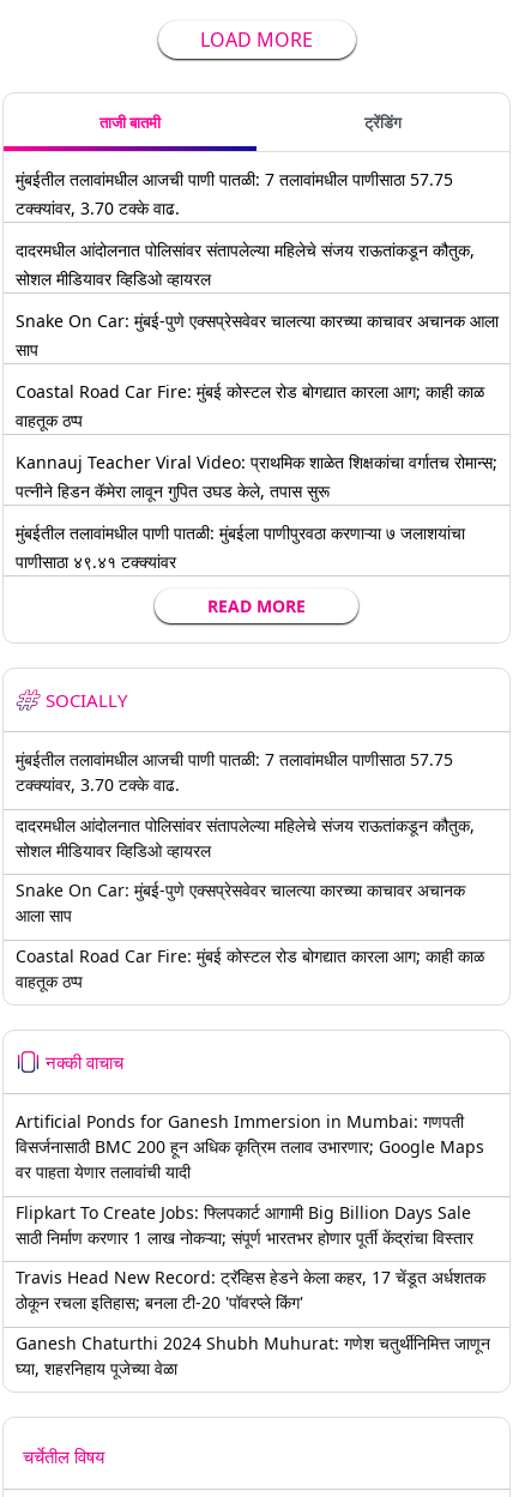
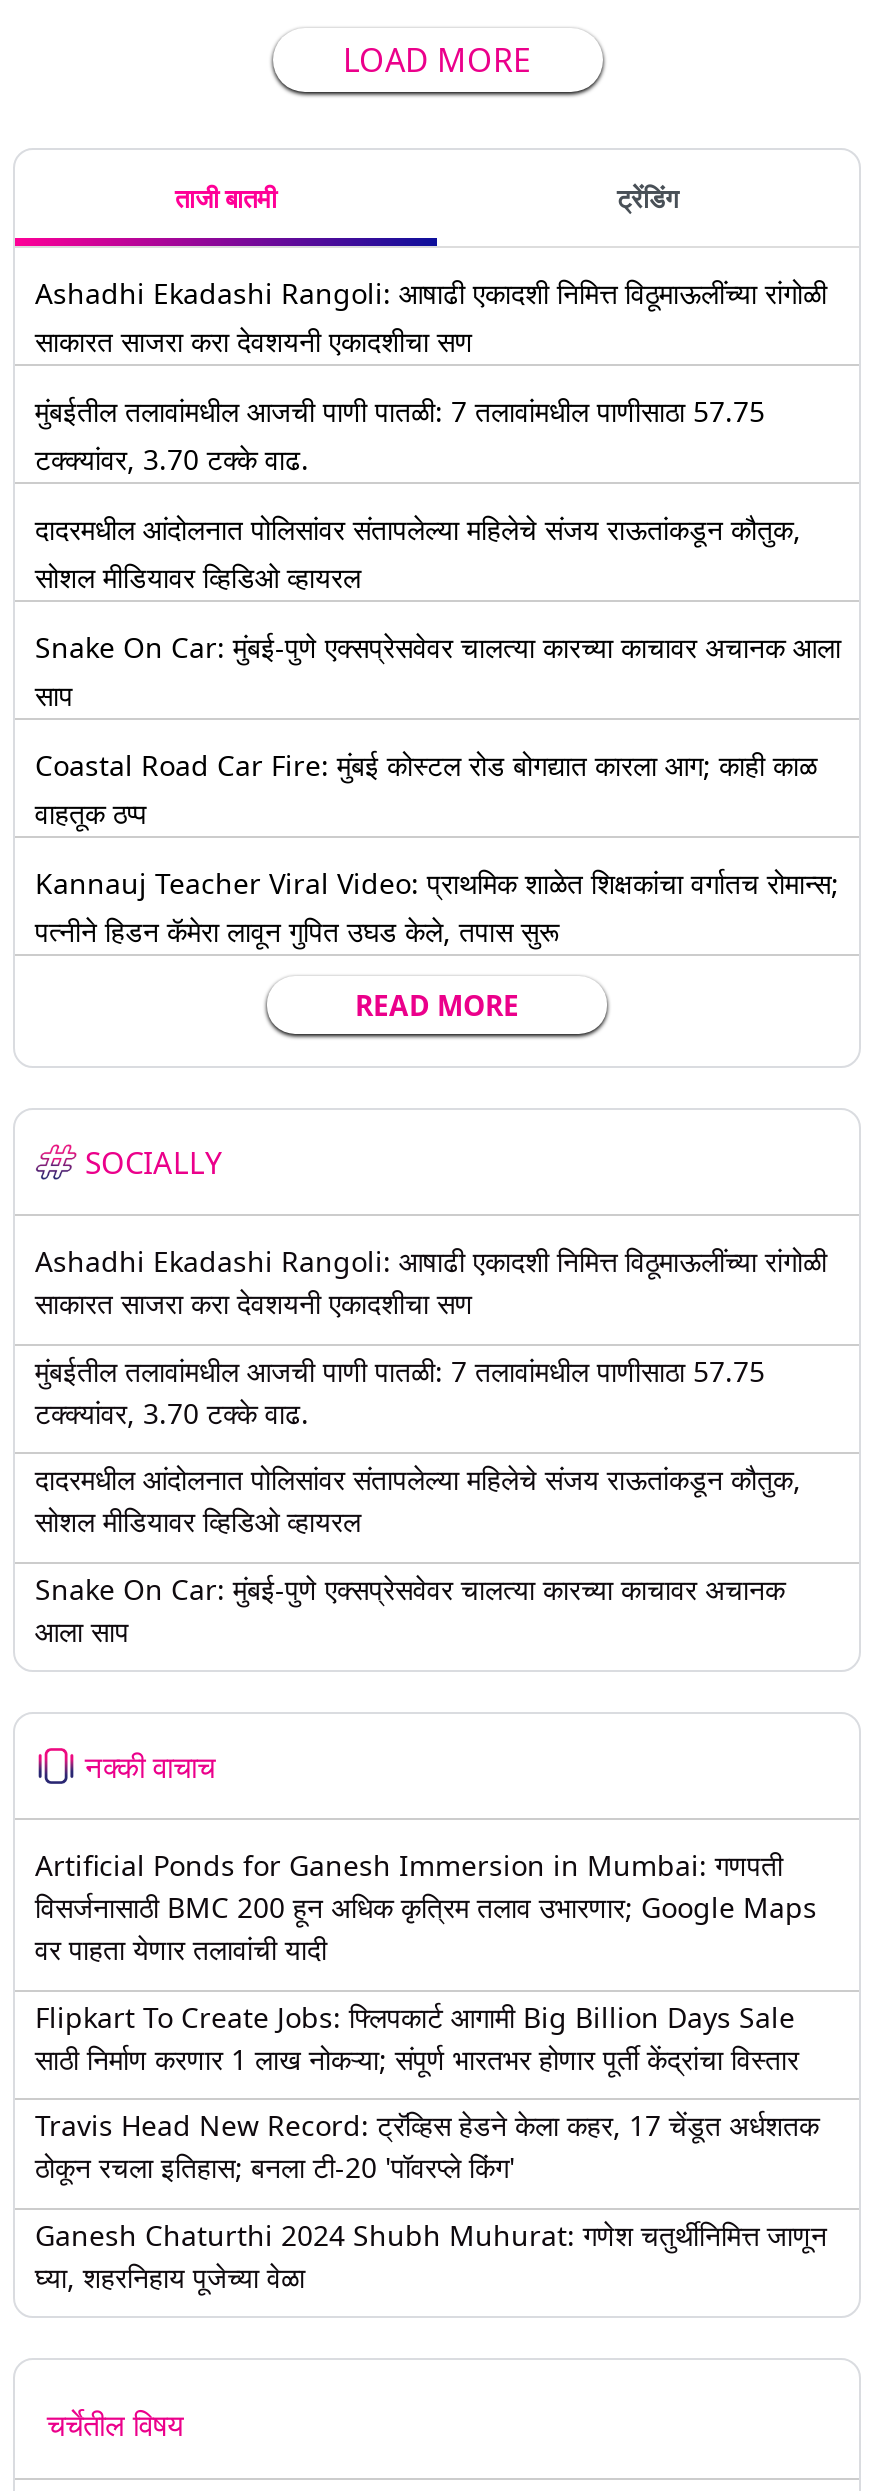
+ Ashadhi Ekadashi Rangoli: आषाढी एकादशी निमित्त विठूमाऊलींच्या रांगोळी
+ साकारत साजरा करा देवशयनी एकादशीचा सण

moved down: मुंबईतील तलावांमधील आजची पाणी पातळी: 7 तलावांमधील पाणीसाठा 57.75 | टक्क्यांवर, 3.70 टक्के वाढ. | दादरमधील आंदोलनात पोलिसांवर संतापलेल्या महिलेचे संजय राऊतांकडून कौतुक, | ... | Kannauj Teacher Viral Video: प्राथमिक शाळेत शिक्षकांचा वर्गातच रोमान्स; | पत्नीने हिडन कॅमेरा लावून गुपित उघड केले, तपास सुरू

- मुंबईतील तलावांमधील पाणी पातळी: मुंबईला पाणीपुरवठा करणाऱ्या ७ जलाशयांचा
- पाणीसाठा ४९.४१ टक्क्यांवर

+ Ashadhi Ekadashi Rangoli: आषाढी एकादशी निमित्त विठूमाऊलींच्या रांगोळी
+ साकारत साजरा करा देवशयनी एकादशीचा सण

moved down: मुंबईतील तलावांमधील आजची पाणी पातळी: 7 तलावांमधील पाणीसाठा 57.75 | टक्क्यांवर, 3.70 टक्के वाढ. | दादरमधील आंदोलनात पोलिसांवर संतापलेल्या महिलेचे संजय राऊतांकडून कौतुक, | सोशल मीडियावर व्हिडिओ व्हायरल | Snake On Car: मुंबई-पुणे एक्सप्रेसवेवर चालत्या कारच्या काचावर अचानक | आला साप

- Coastal Road Car Fire: मुंबई कोस्टल रोड बोगद्यात कारला आग; काही काळ
- वाहतूक ठप्प
